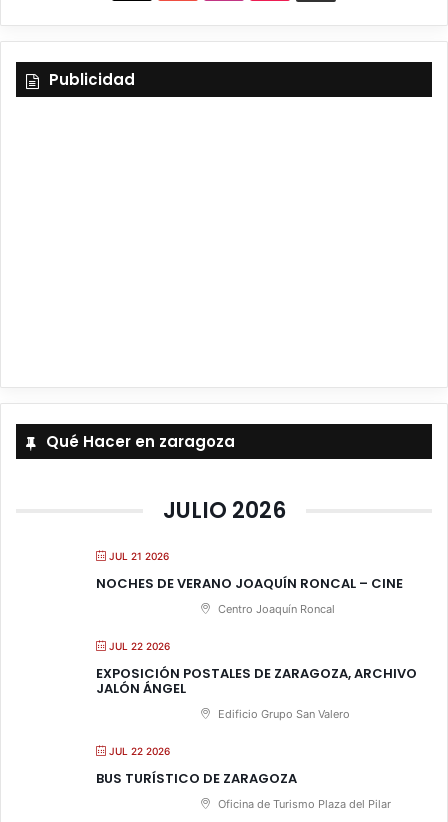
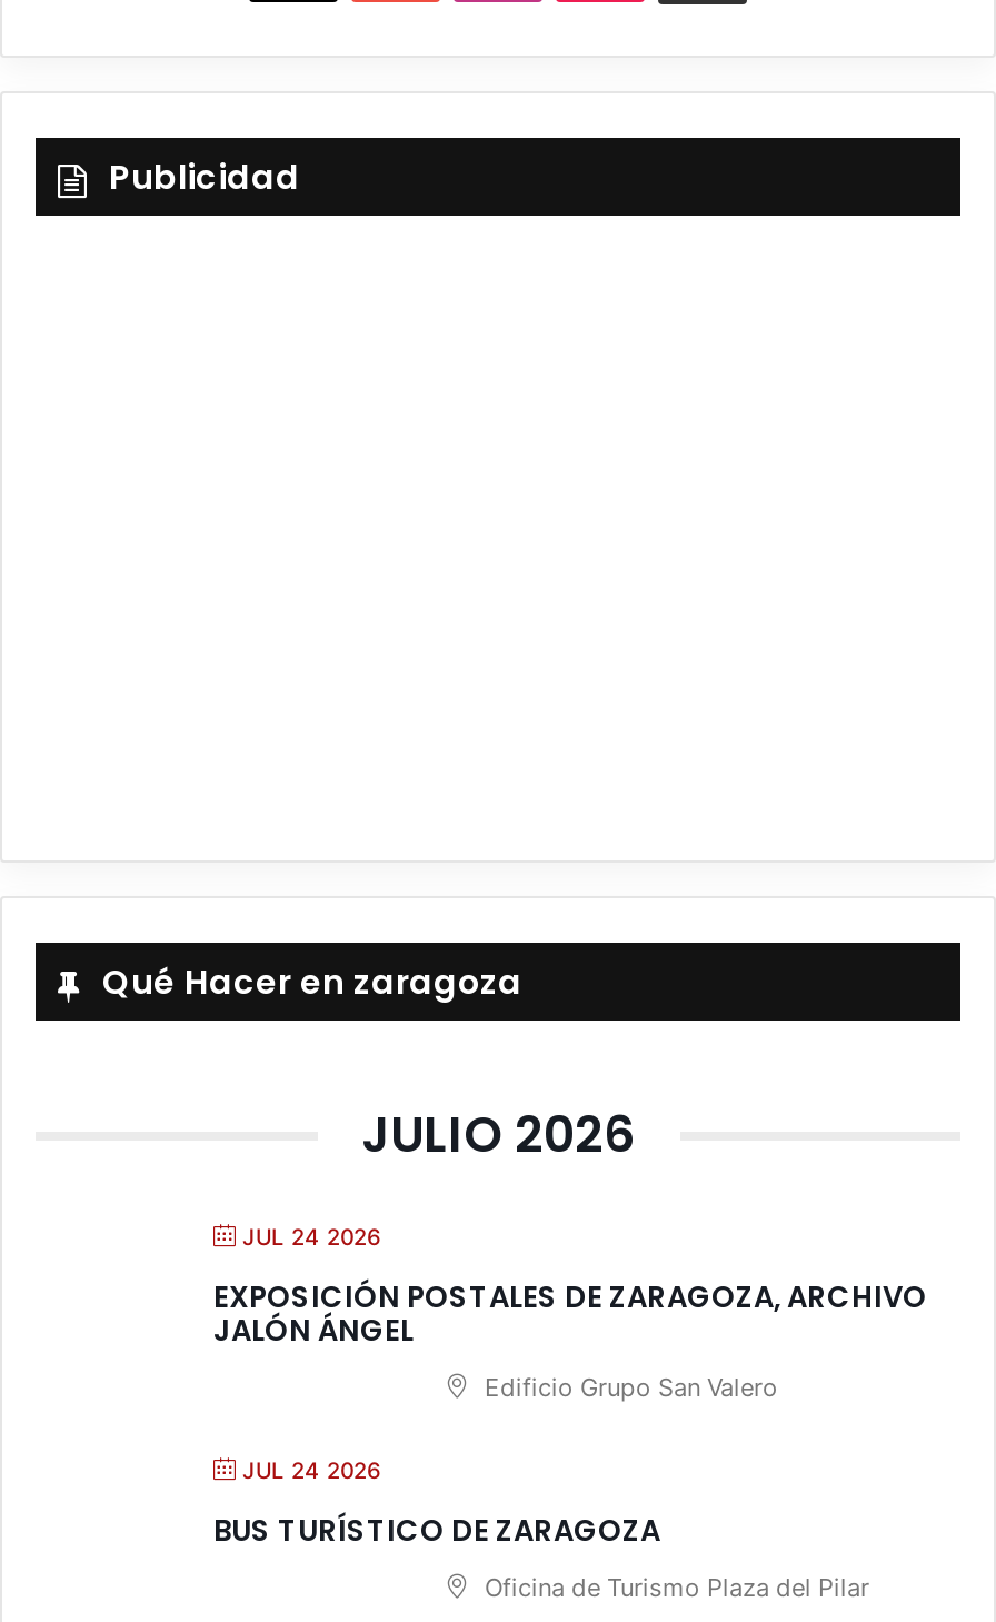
- JUL 21 2026
- NOCHES DE VERANO JOAQUÍN RONCAL – CINE
- Centro Joaquín Roncal
- JUL 22 2026
+ JUL 24 2026

- JUL 22 2026
+ JUL 24 2026
